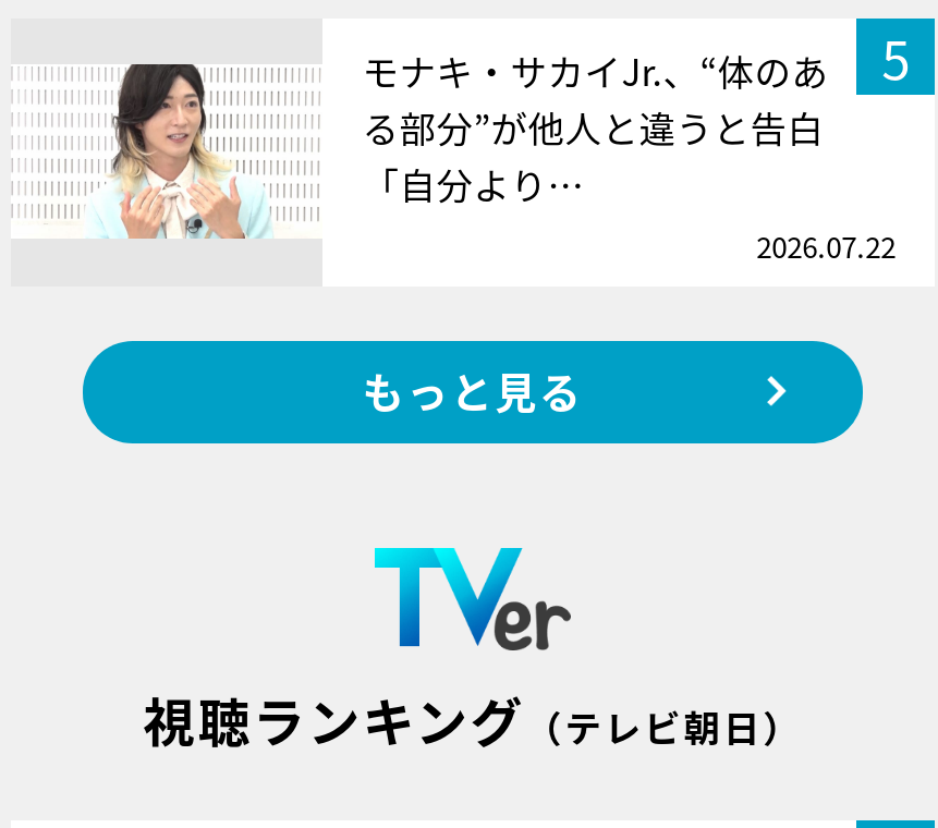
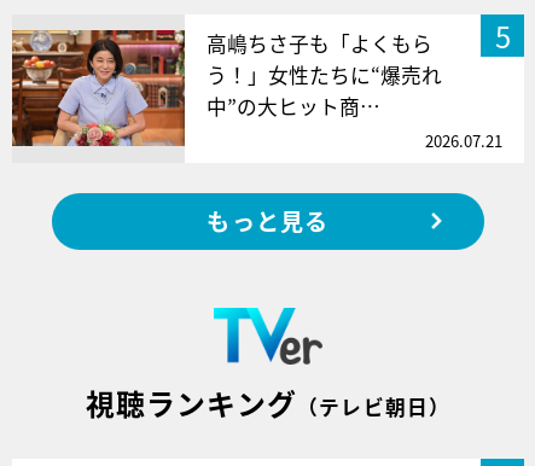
- [image]
- モナキ・サカイJr.、“体のあ
- る部分”が他人と違うと告白
- 「自分より…
- 2026.07.22
+ [image]
+ 高嶋ちさ子も「よくもら
+ う！」女性たちに“爆売れ
+ 中”の大ヒット商…
+ 2026.07.21
